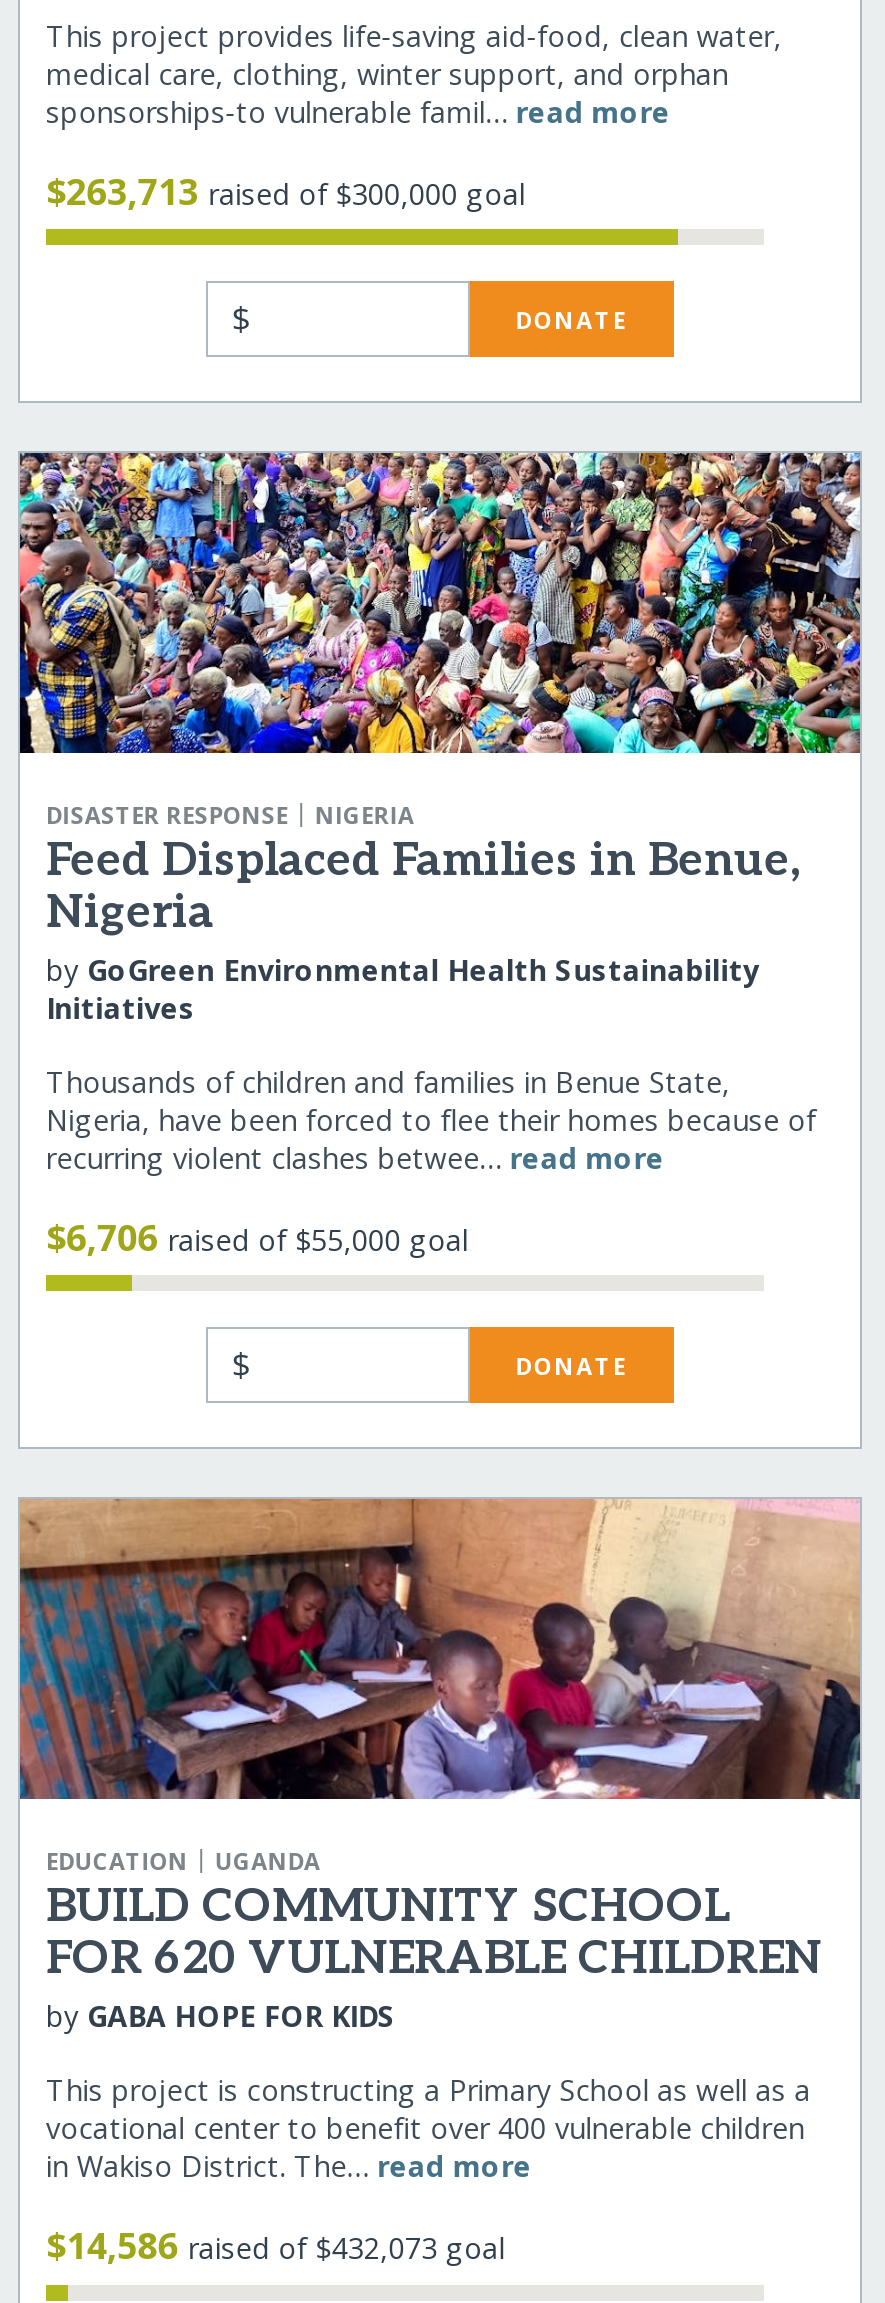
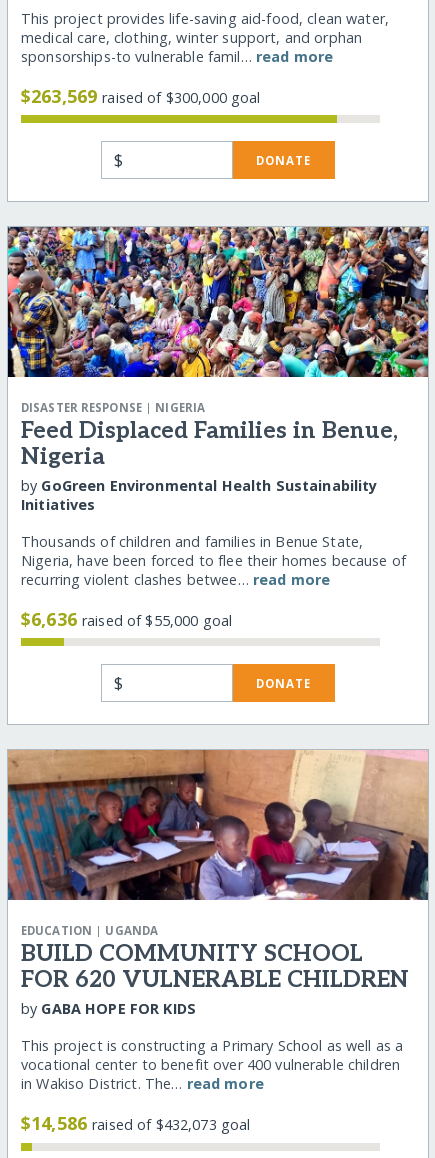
- $263,713 raised of $300,000 goal
+ $263,569 raised of $300,000 goal

- $6,706 raised of $55,000 goal
+ $6,636 raised of $55,000 goal
